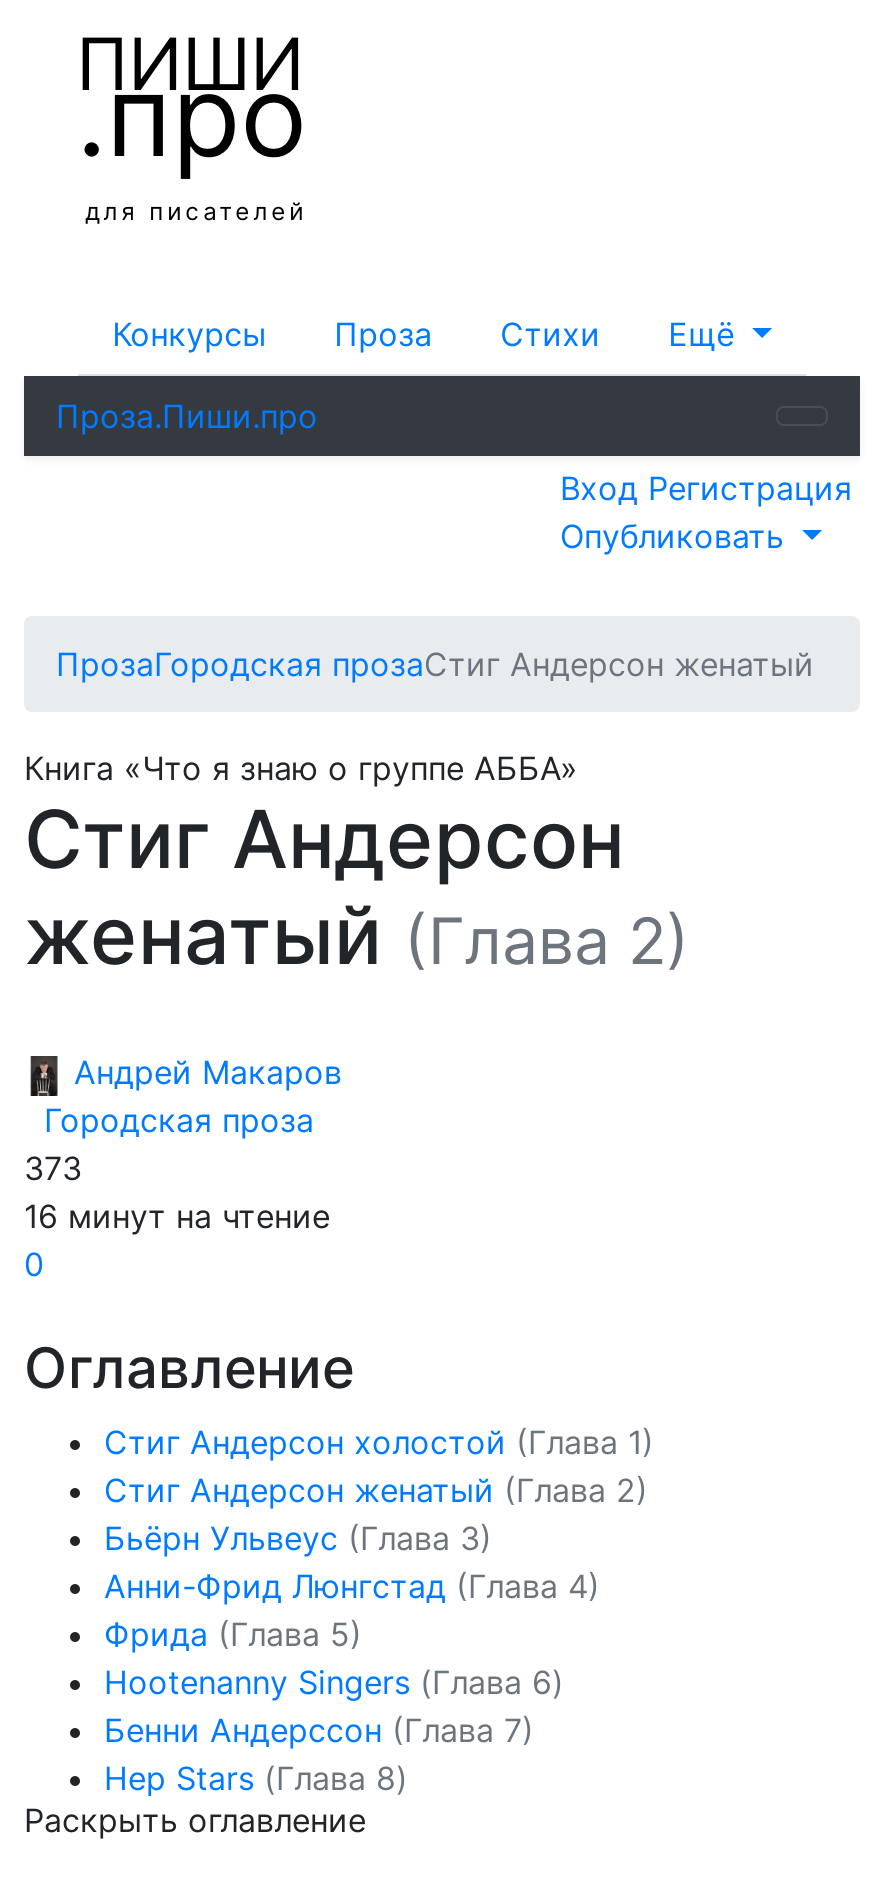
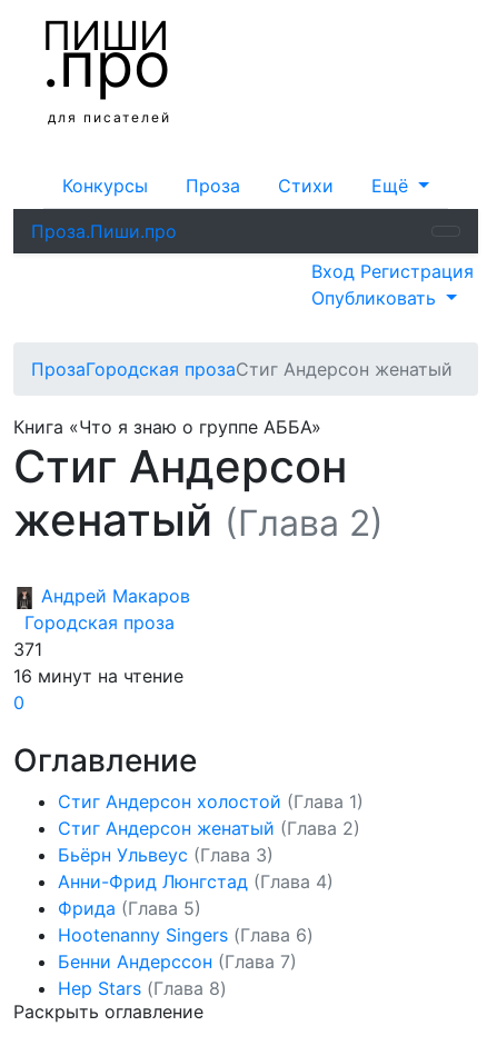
- 373
+ 371
